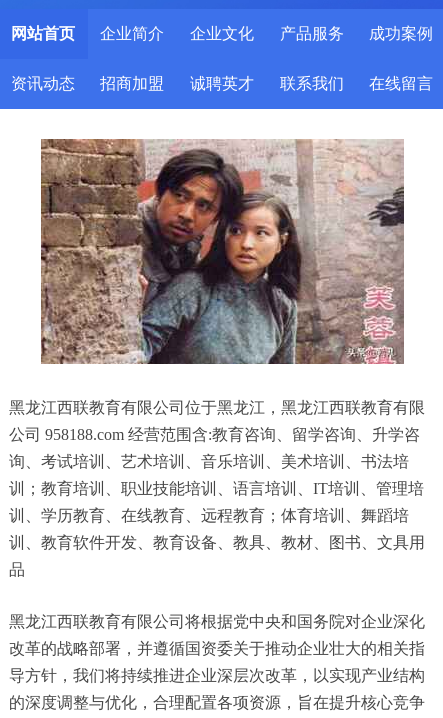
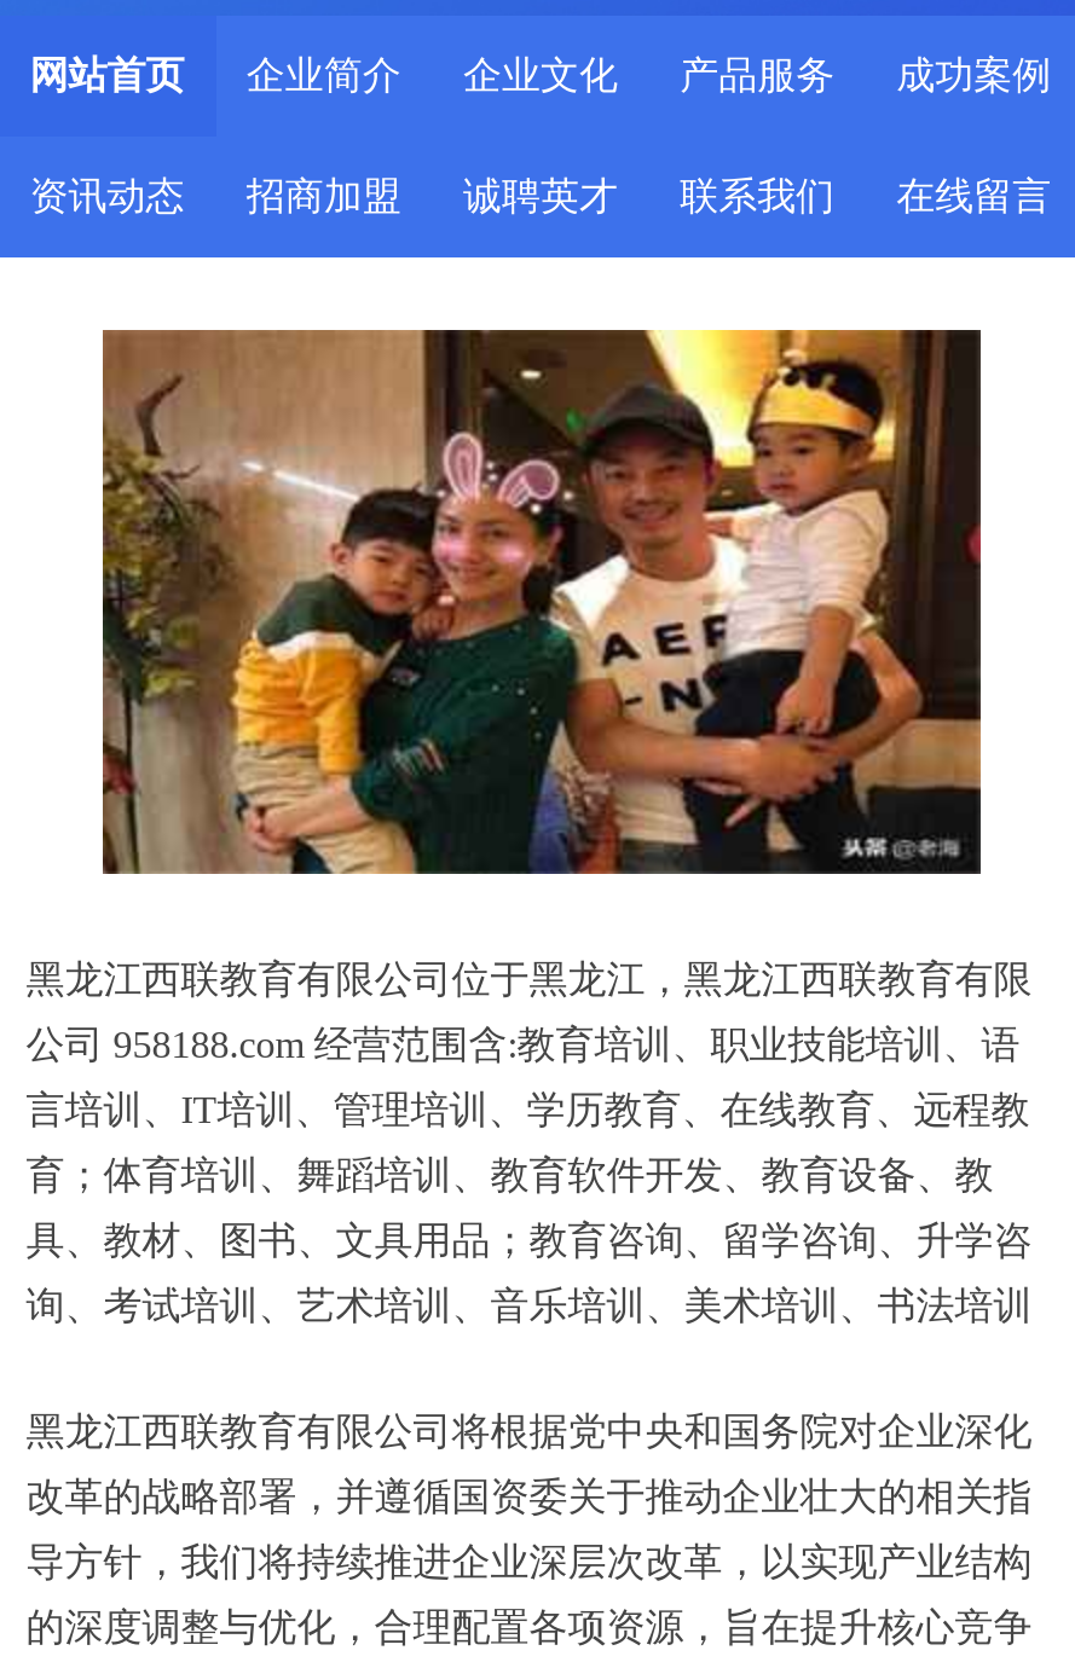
- [image]
+ [image]

- 公司 958188.com 经营范围含:教育咨询、留学咨询、升学咨
- 询、考试培训、艺术培训、音乐培训、美术培训、书法培
- 训；教育培训、职业技能培训、语言培训、IT培训、管理培
- 训、学历教育、在线教育、远程教育；体育培训、舞蹈培
- 训、教育软件开发、教育设备、教具、教材、图书、文具用
- 品
+ 公司 958188.com 经营范围含:教育培训、职业技能培训、语
+ 言培训、IT培训、管理培训、学历教育、在线教育、远程教
+ 育；体育培训、舞蹈培训、教育软件开发、教育设备、教
+ 具、教材、图书、文具用品；教育咨询、留学咨询、升学咨
+ 询、考试培训、艺术培训、音乐培训、美术培训、书法培训
